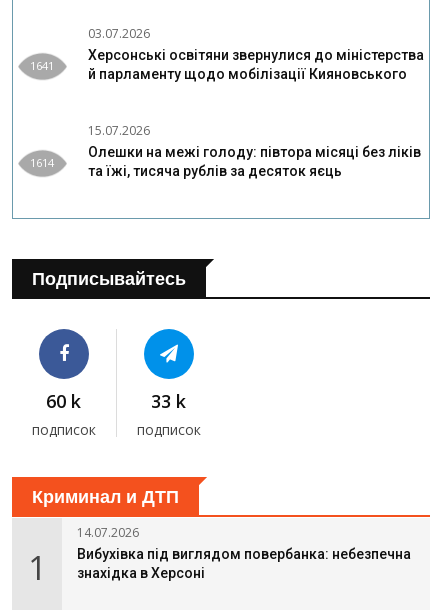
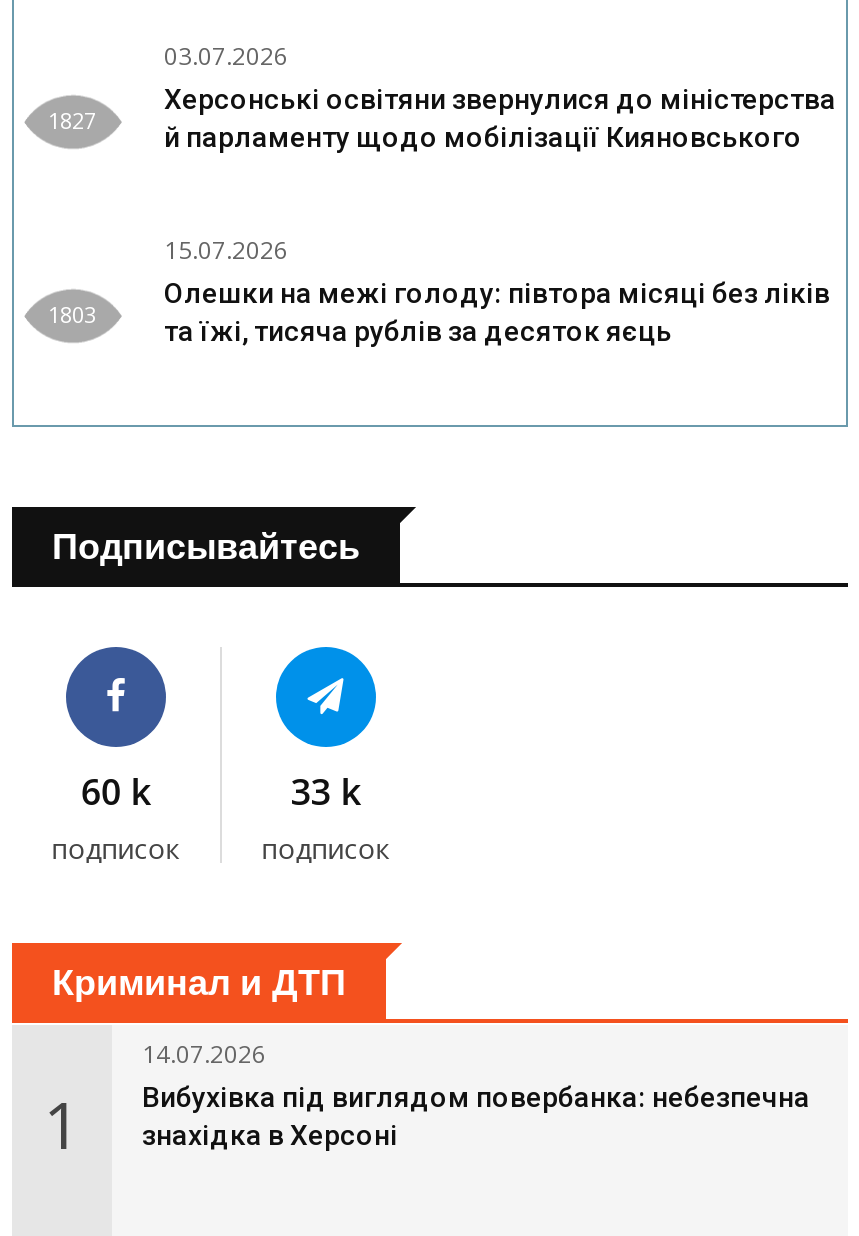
- 1641
+ 1827

- 1614
+ 1803
